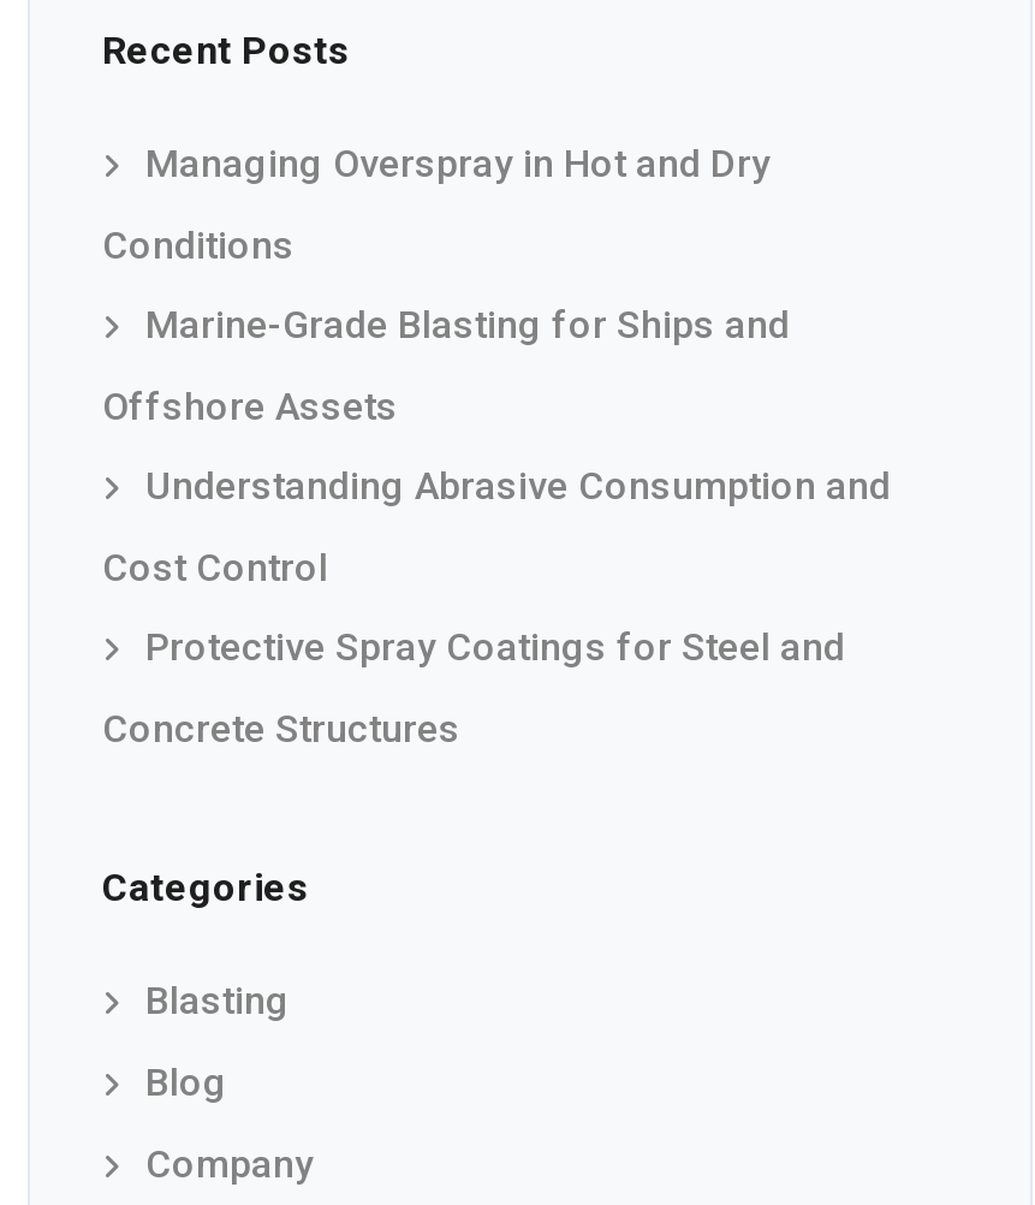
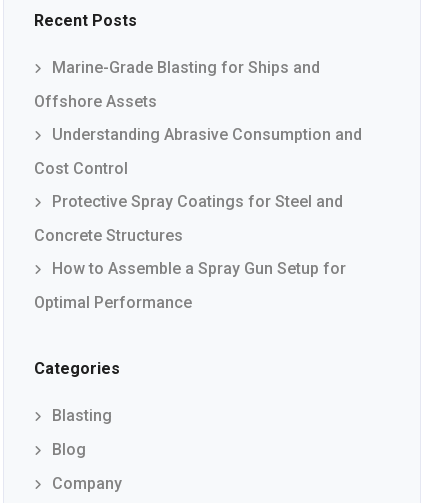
- Managing Overspray in Hot and Dry
- Conditions

moved up: Marine-Grade Blasting for Ships and | Offshore Assets | Understanding Abrasive Consumption and | Cost Control | Protective Spray Coatings for Steel and | Concrete Structures

+ How to Assemble a Spray Gun Setup for
+ Optimal Performance
